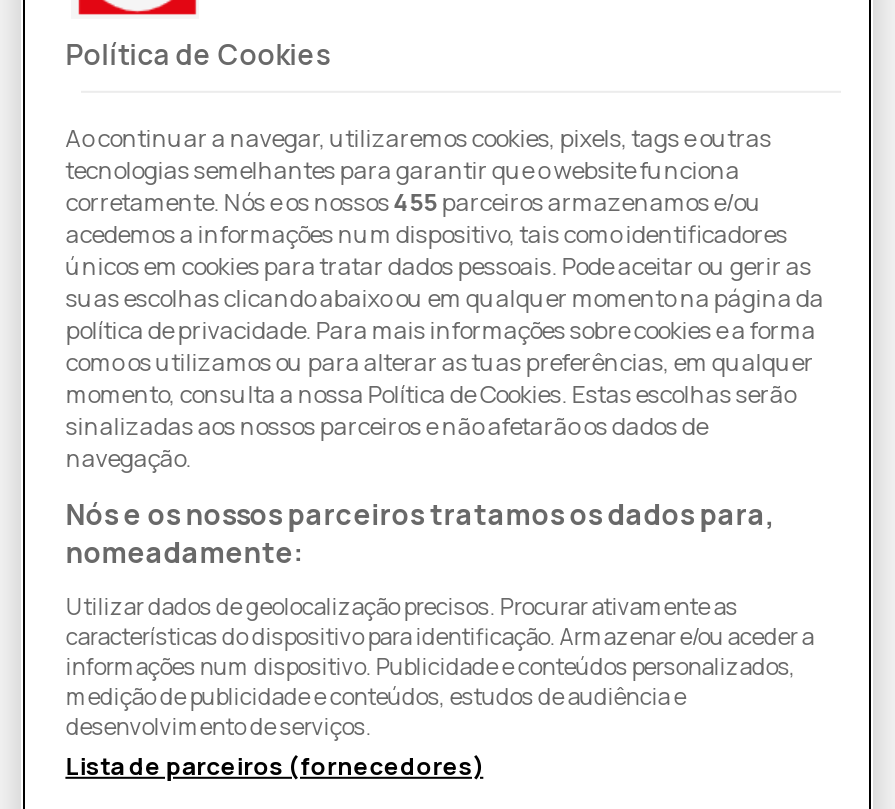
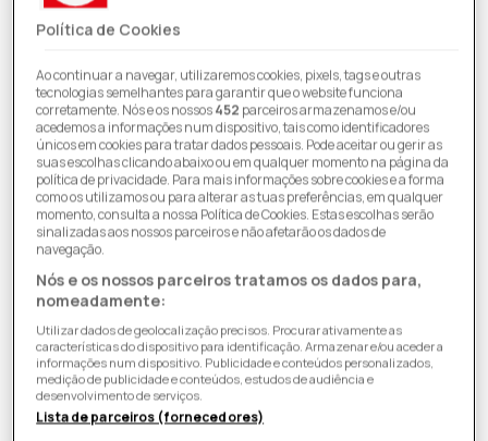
- corretamente. Nós e os nossos455 parceiros armazenamos e/ou
+ corretamente. Nós e os nossos452 parceiros armazenamos e/ou
